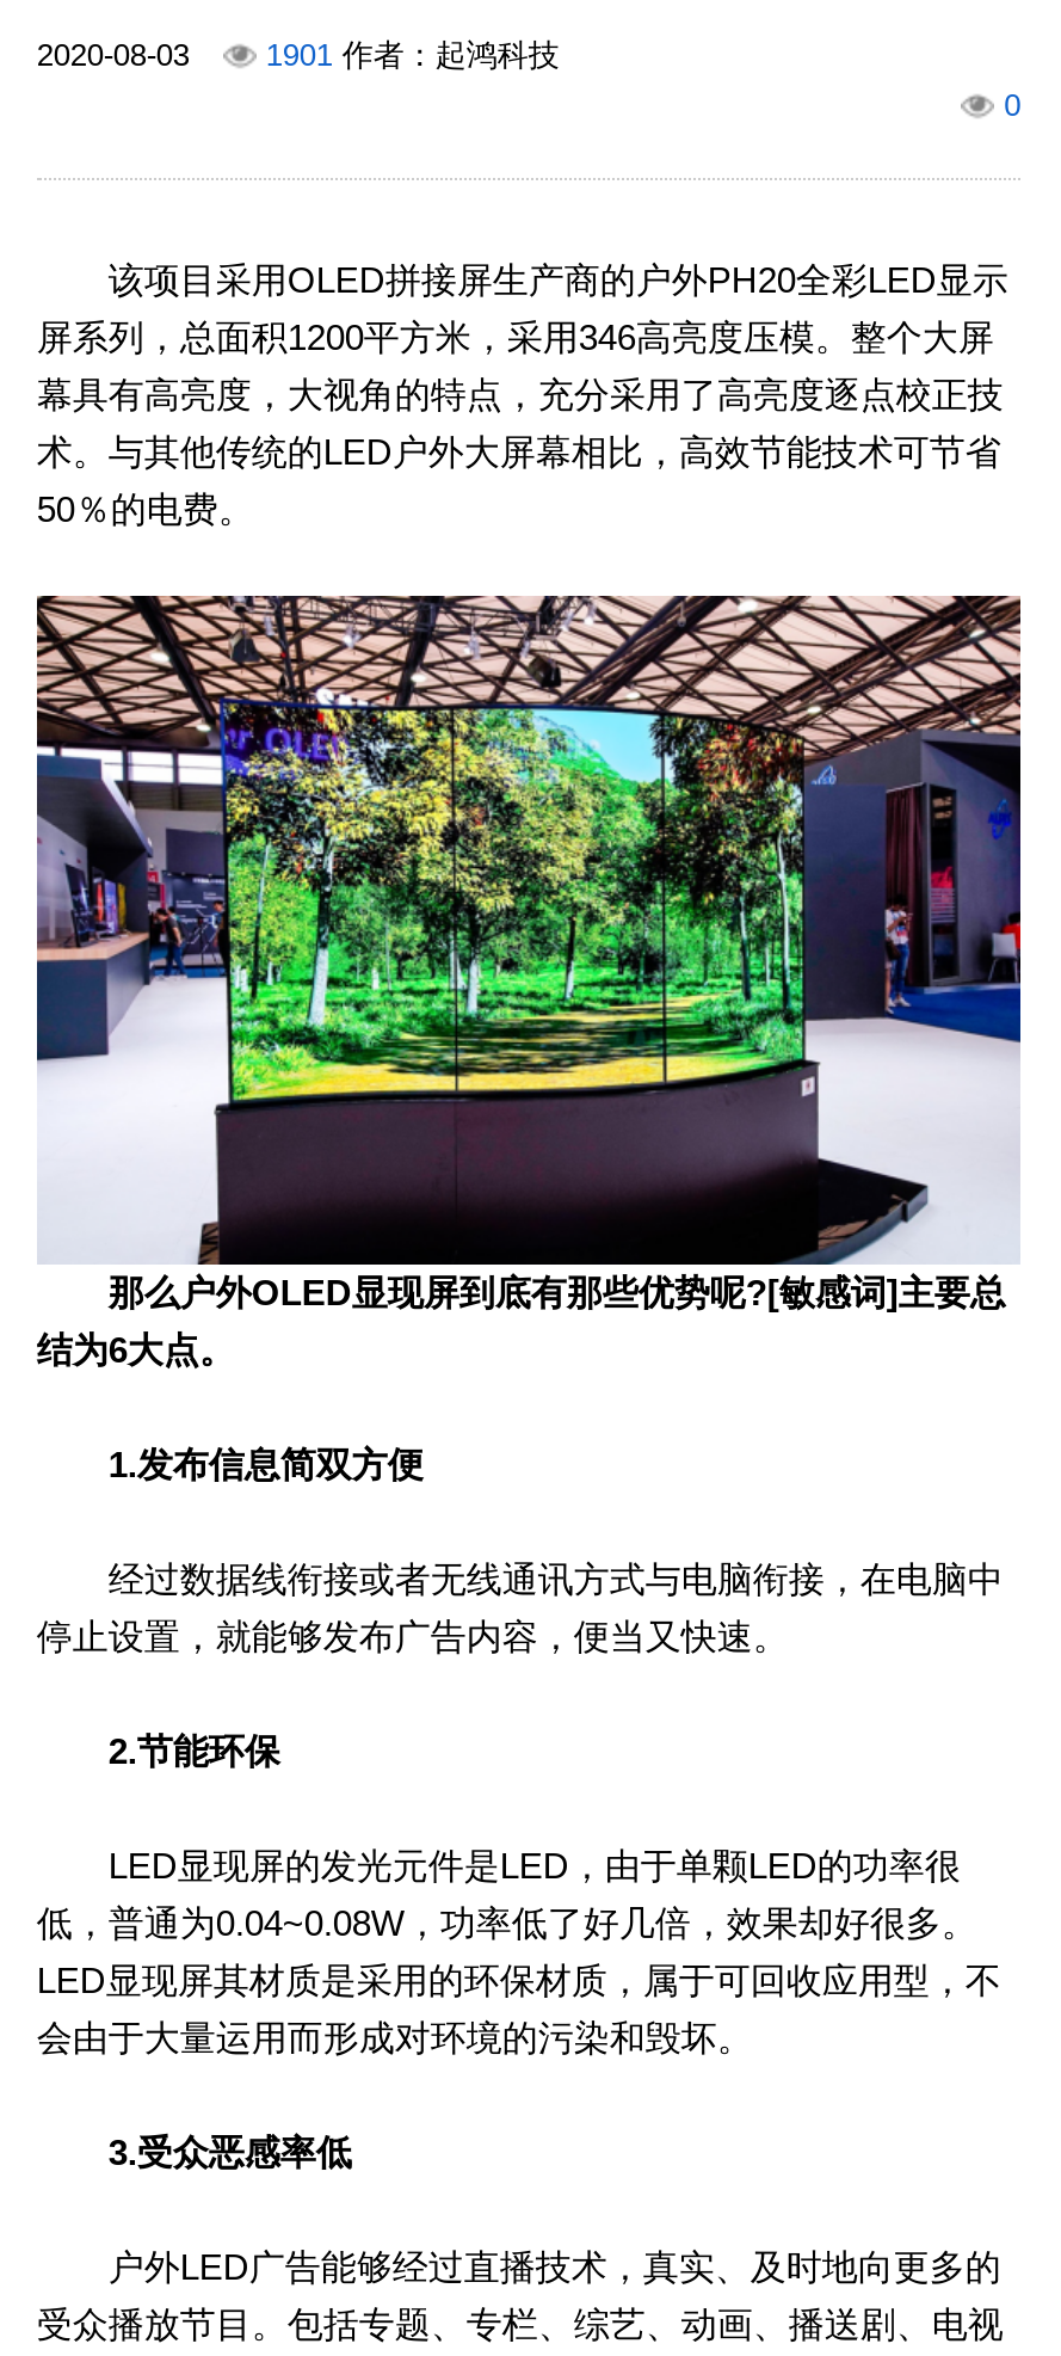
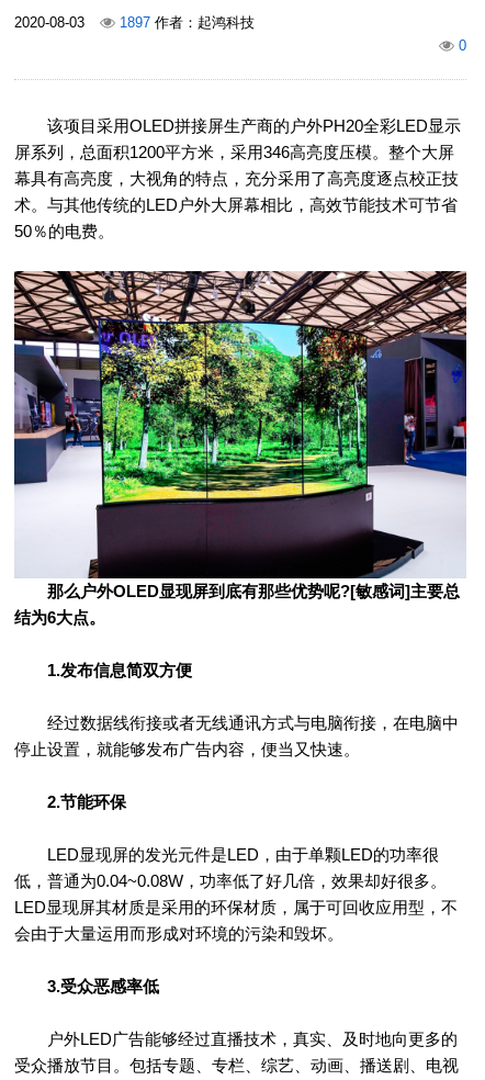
- 1901作者：起鸿科技
+ 1897作者：起鸿科技
